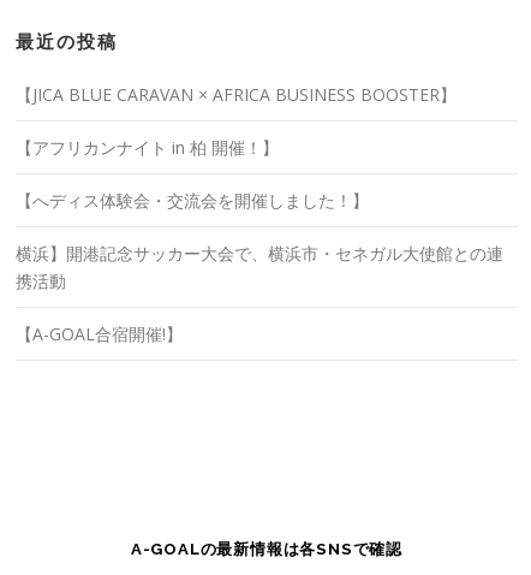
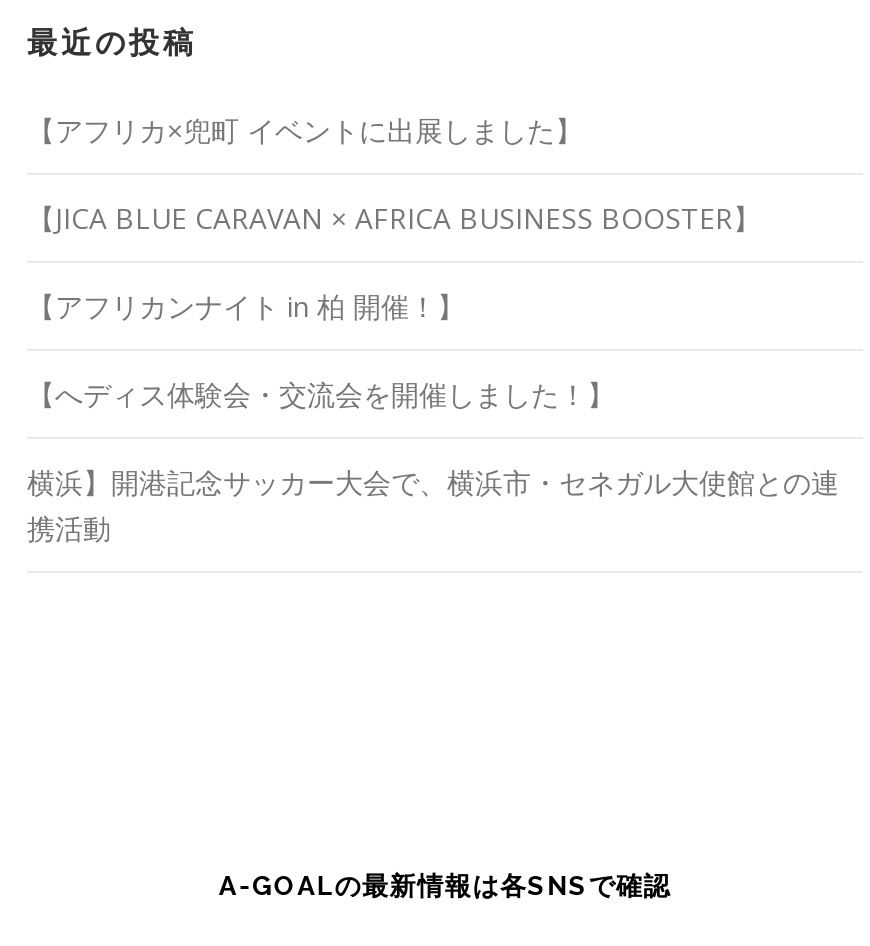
+ 【アフリカ×兜町 イベントに出展しました】

moved down: 【JICA BLUE CARAVAN × AFRICA BUSINESS BOOSTER】 | 【アフリカンナイト in 柏 開催！】 | 【へディス体験会・交流会を開催しました！】 | 横浜】開港記念サッカー大会で、横浜市・セネガル大使館との連 | 携活動

- 【A-GOAL合宿開催!】
